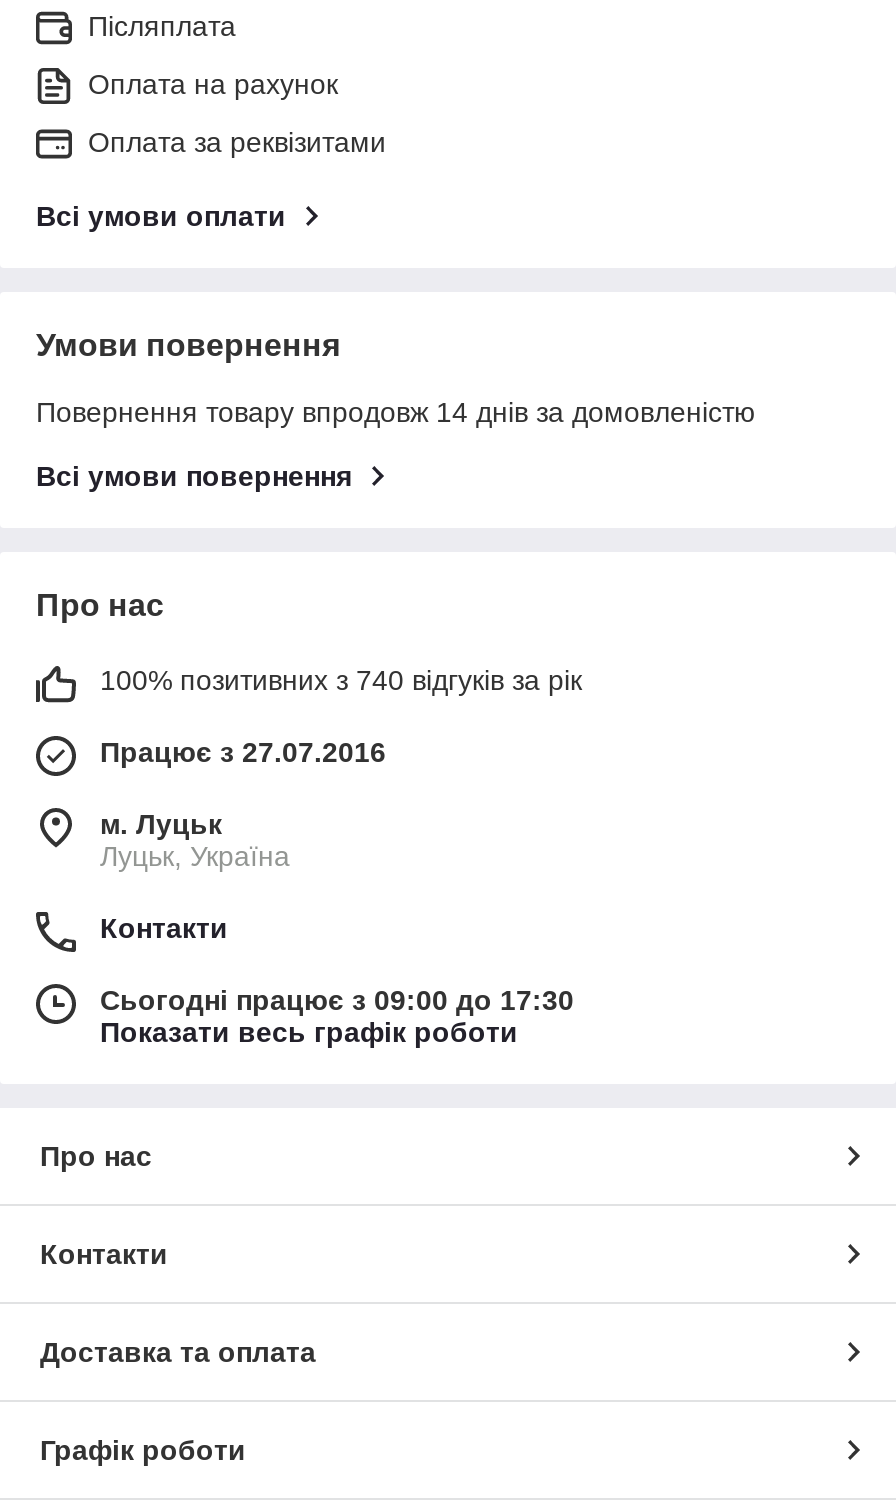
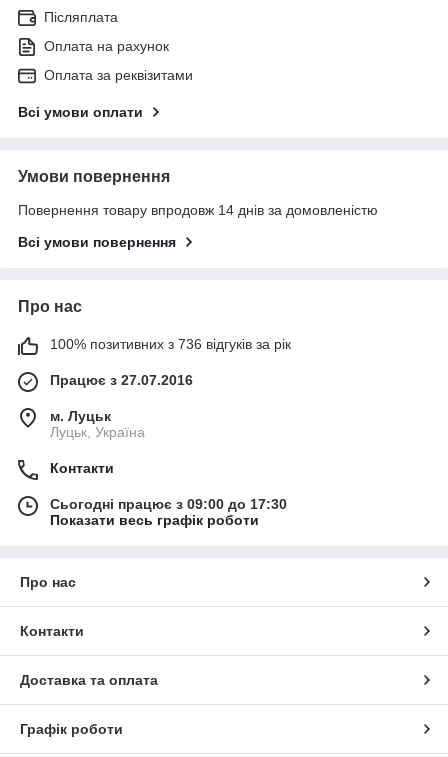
- 100% позитивних з 740 відгуків за рік
+ 100% позитивних з 736 відгуків за рік
